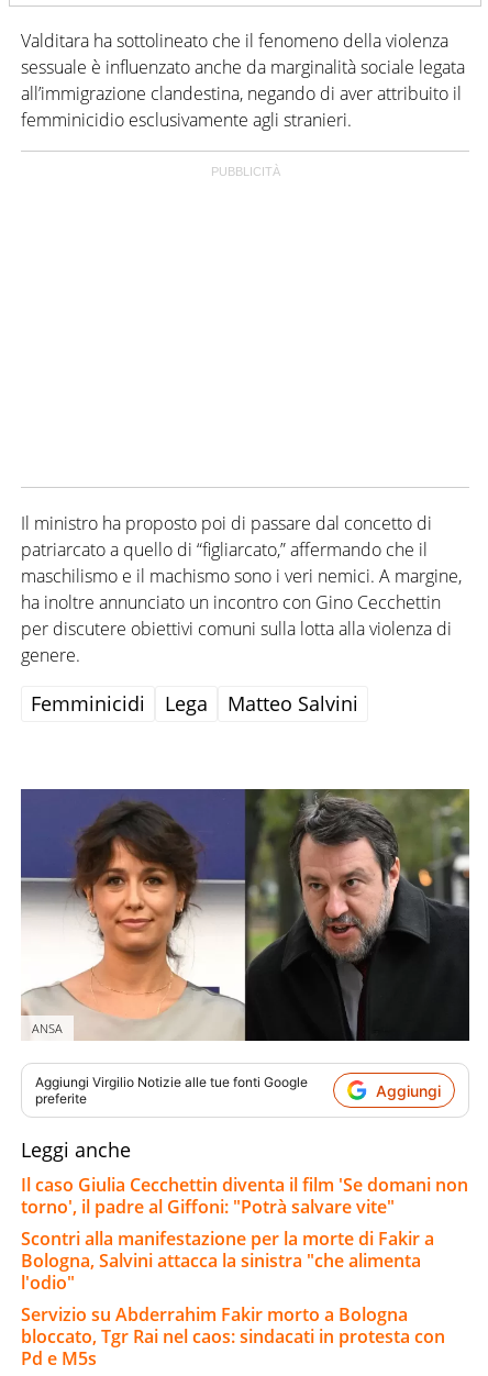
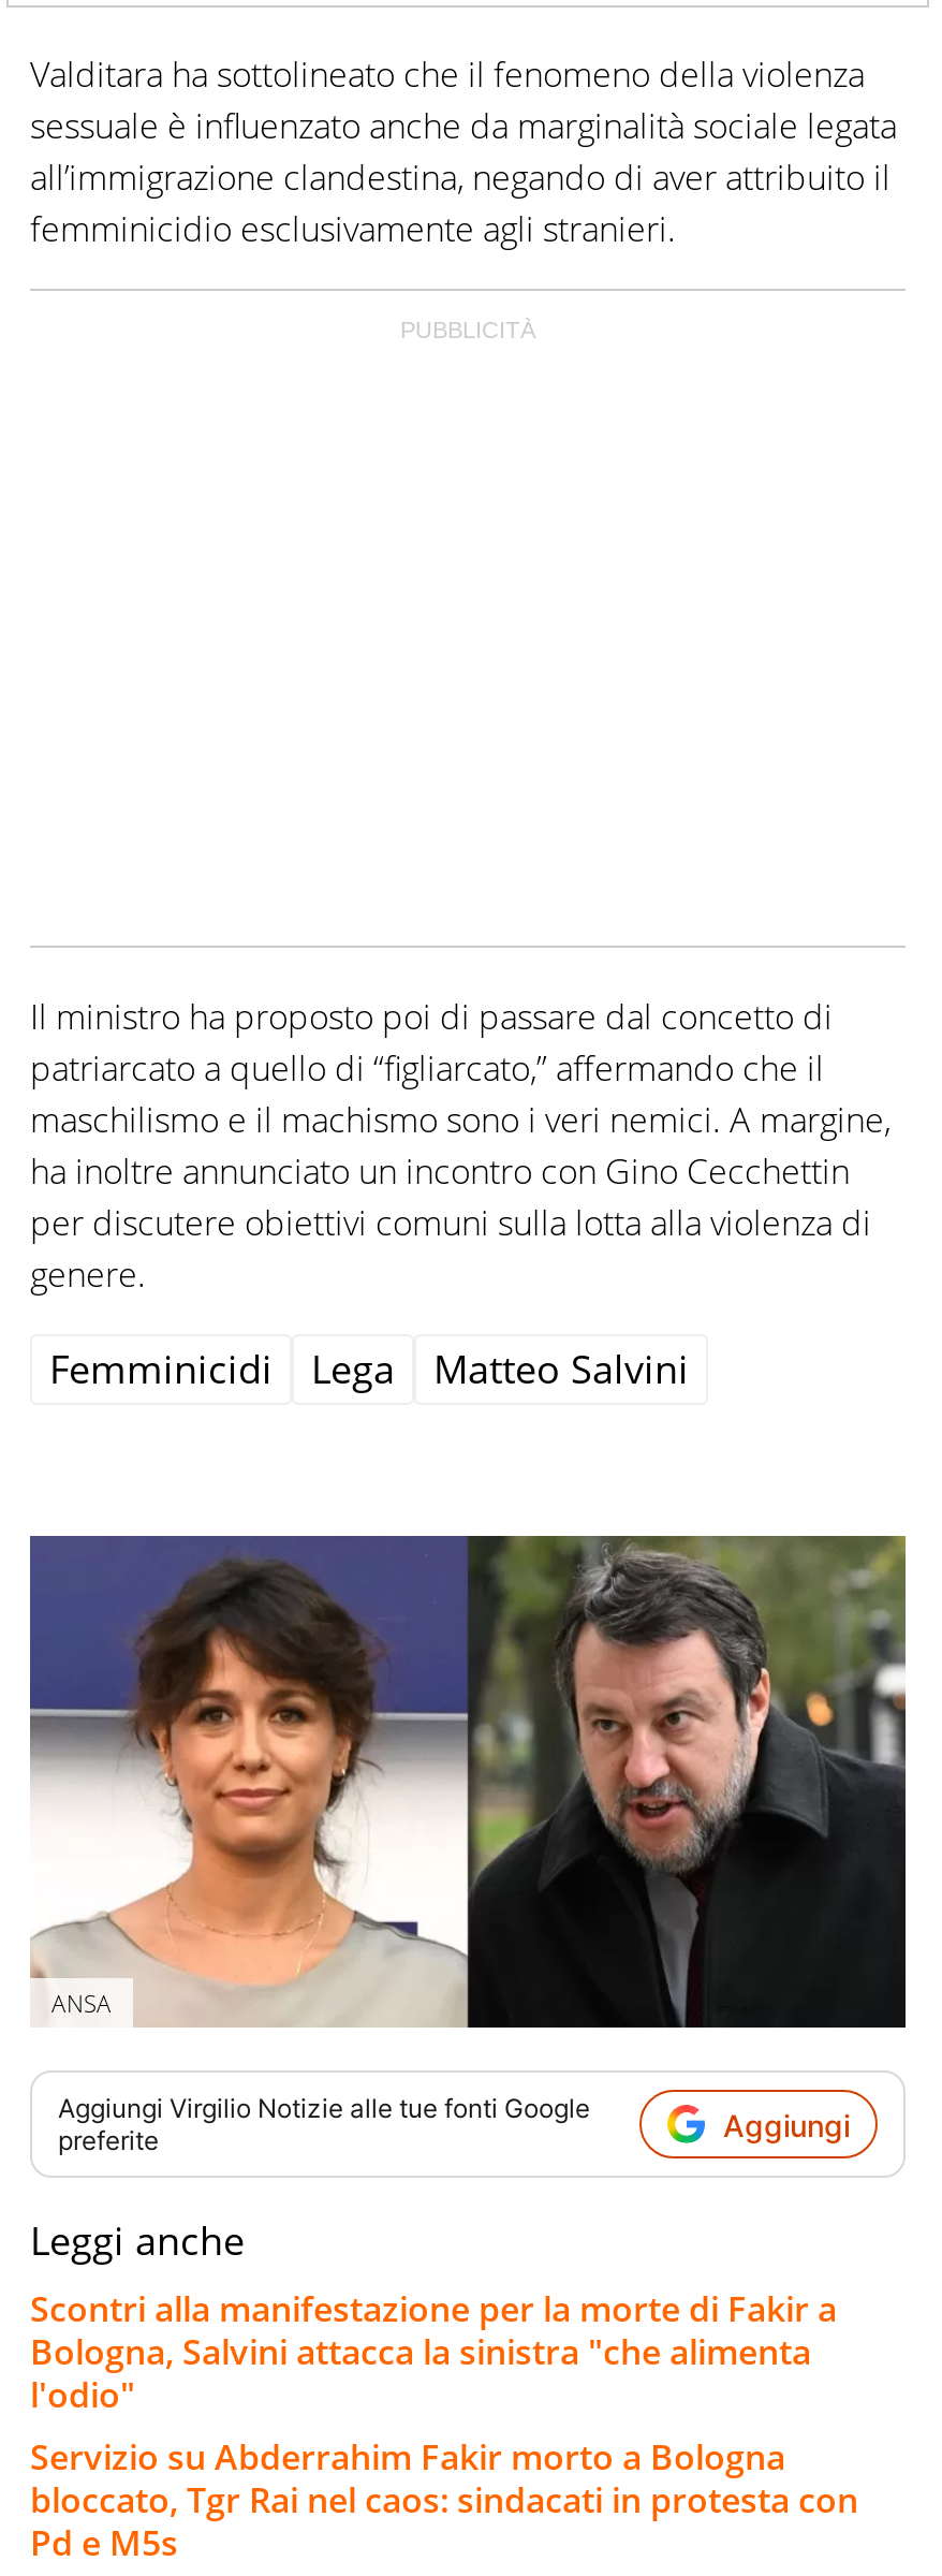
- Il caso Giulia Cecchettin diventa il film 'Se domani non
- torno', il padre al Giffoni: "Potrà salvare vite"
